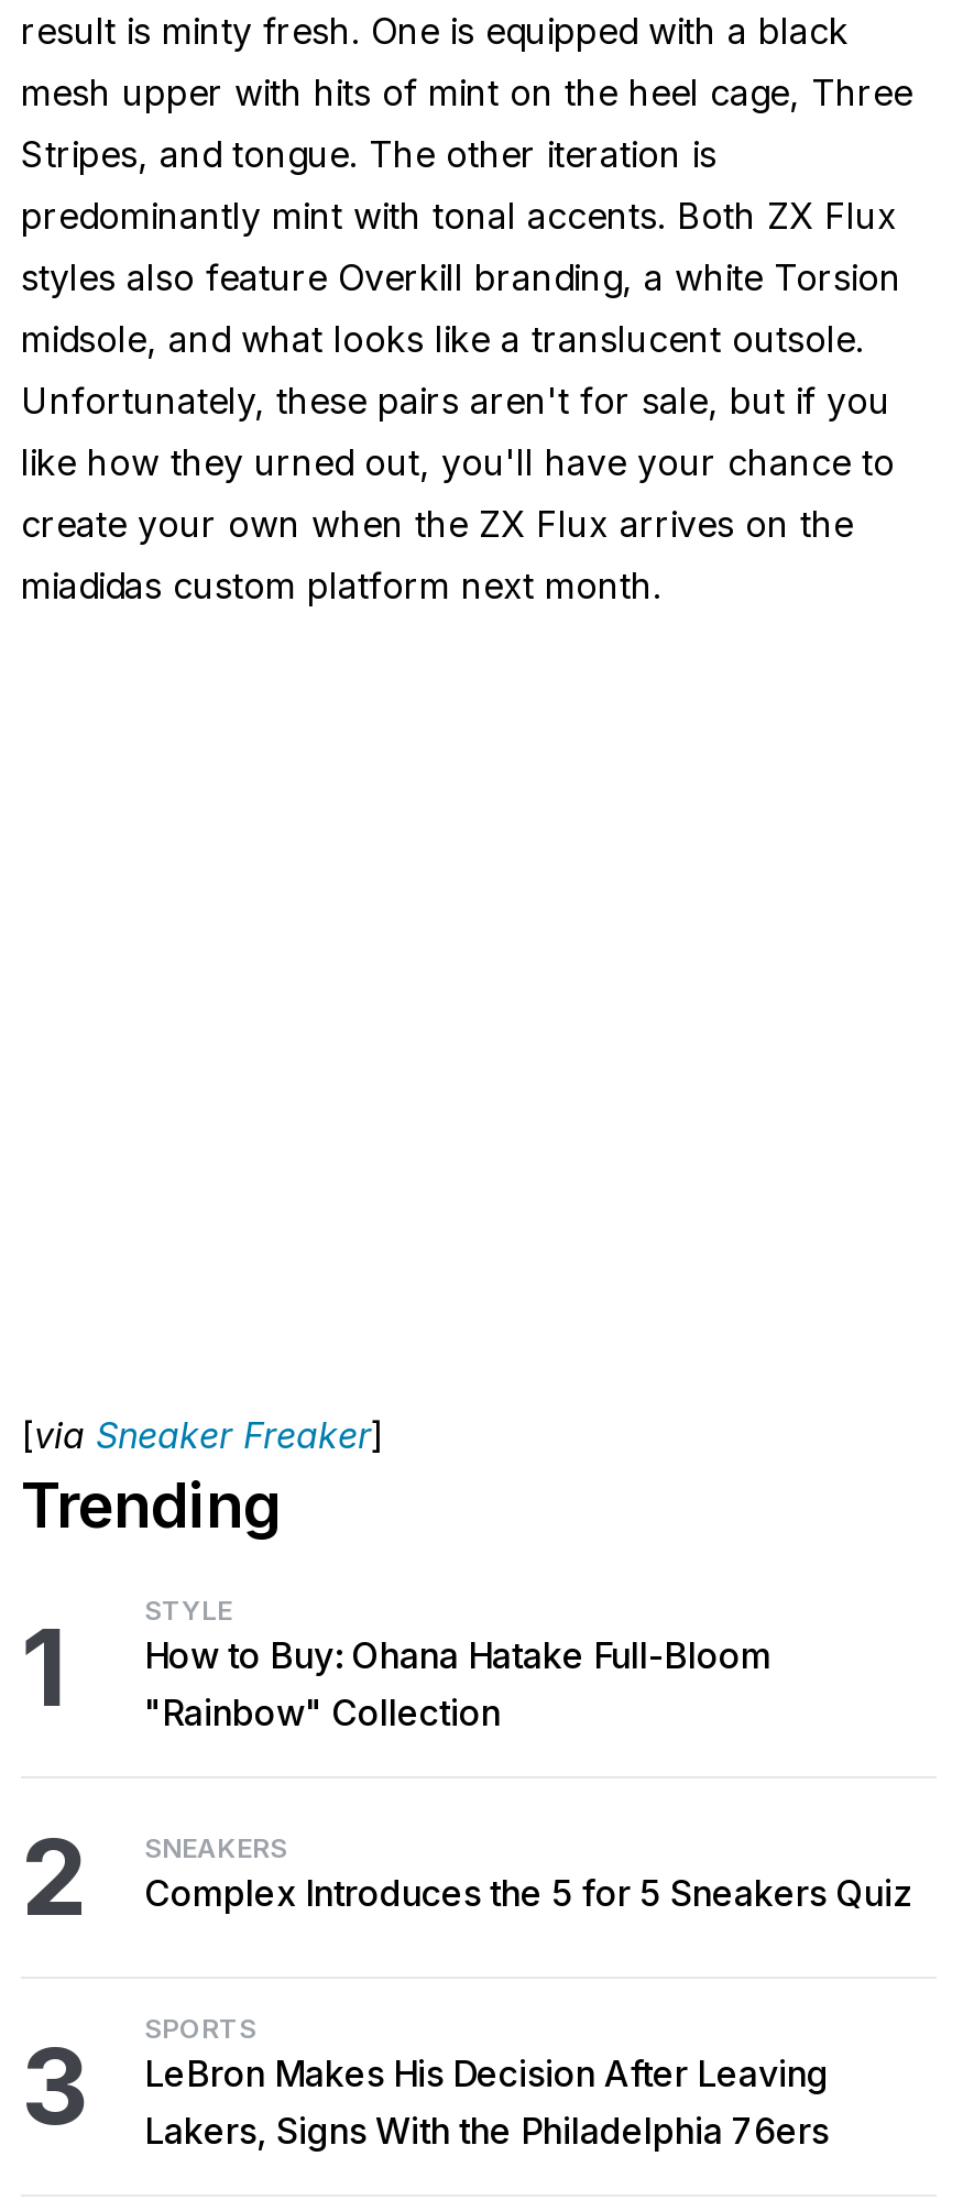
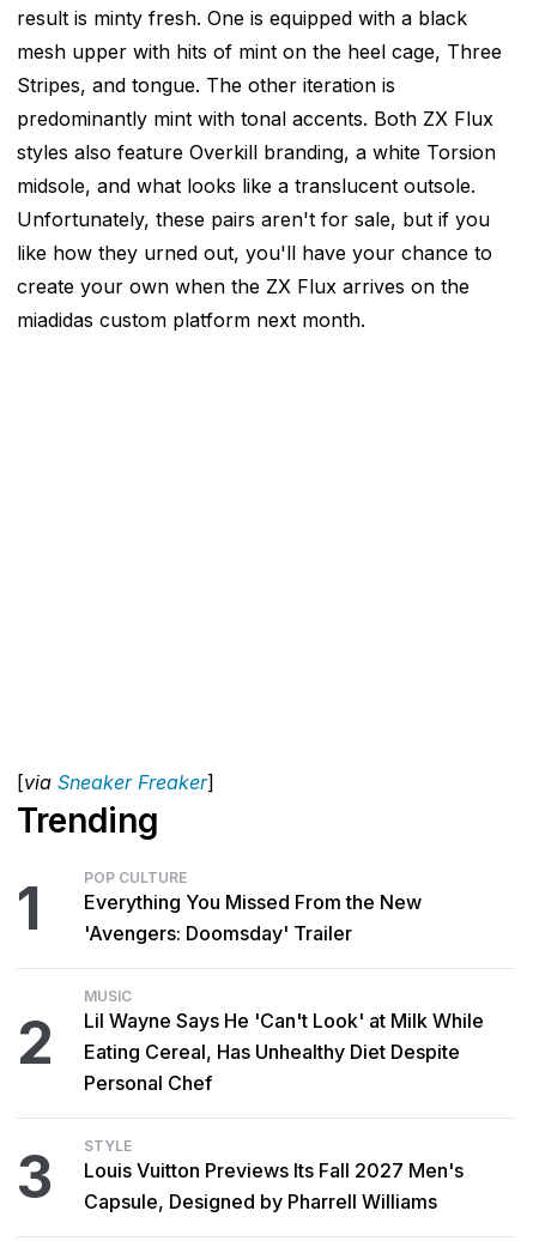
- STYLE
- How to Buy: Ohana Hatake Full-Bloom
- "Rainbow" Collection
+ POP CULTURE
+ Everything You Missed From the New
+ 'Avengers: Doomsday' Trailer

- SNEAKERS
- Complex Introduces the 5 for 5 Sneakers Quiz
+ MUSIC
+ Lil Wayne Says He 'Can't Look' at Milk While
+ Eating Cereal, Has Unhealthy Diet Despite
+ Personal Chef

- SPORTS
- LeBron Makes His Decision After Leaving
- Lakers, Signs With the Philadelphia 76ers
+ STYLE
+ Louis Vuitton Previews Its Fall 2027 Men's
+ Capsule, Designed by Pharrell Williams
